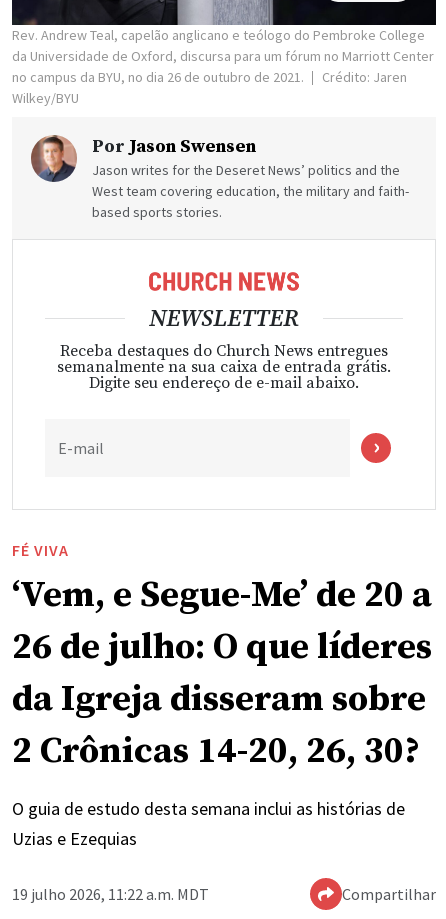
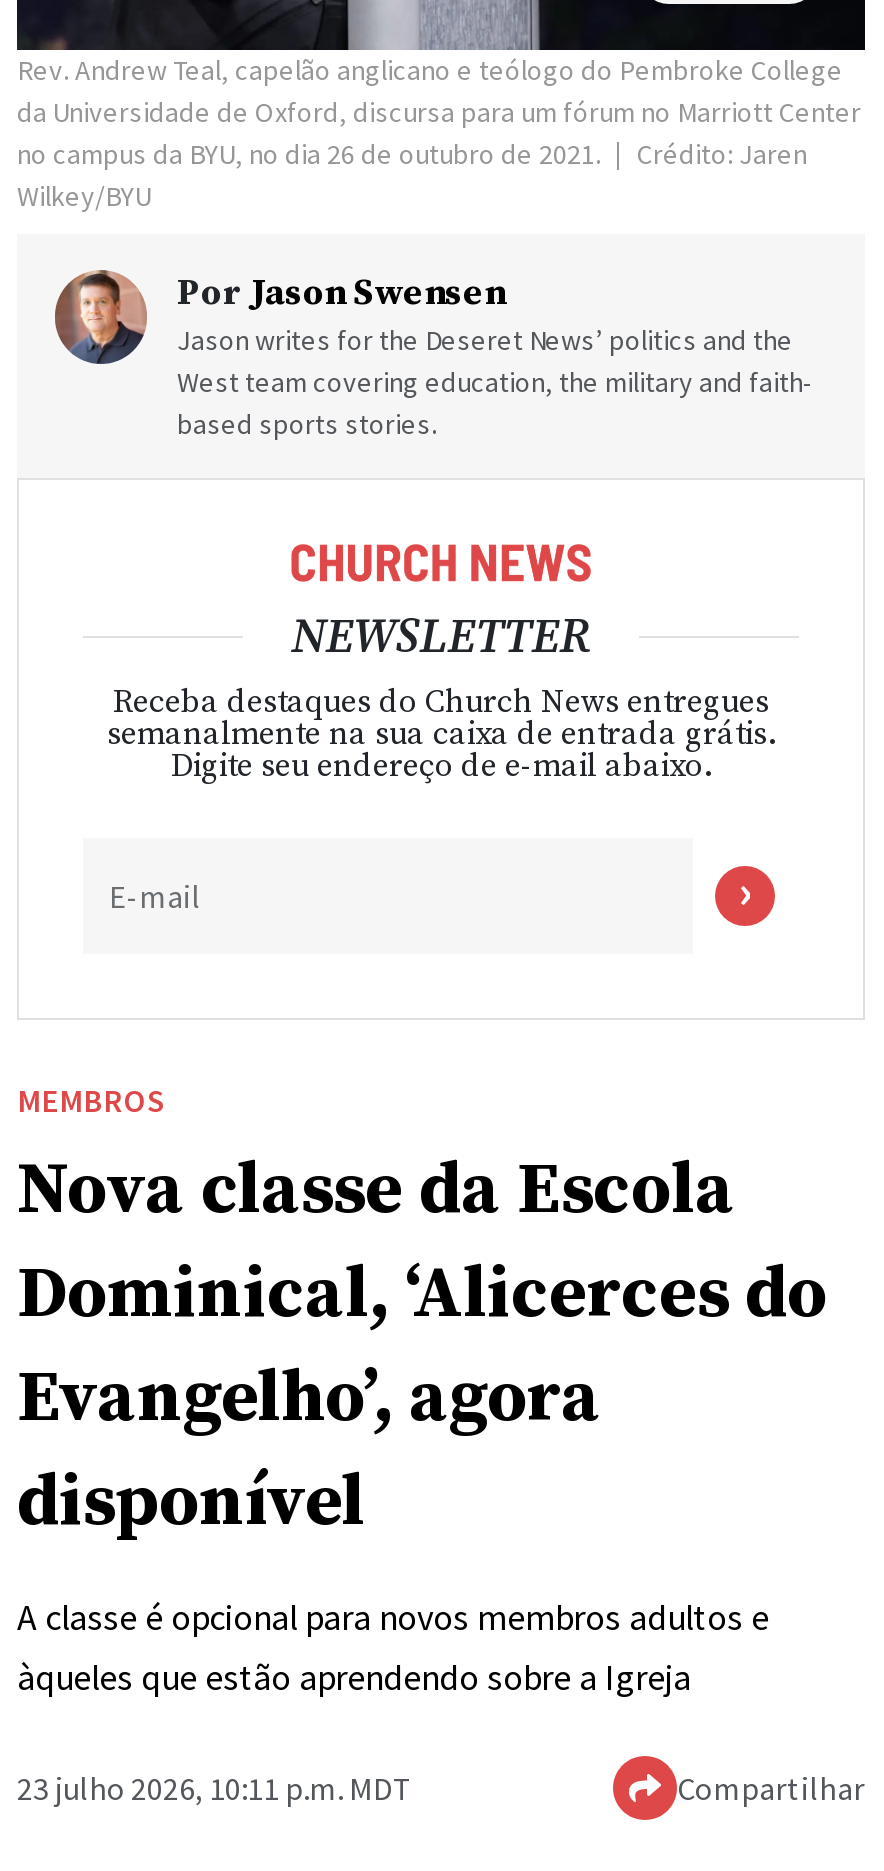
- FÉ VIVA
- ‘Vem, e Segue-Me’ de 20 a
- 26 de julho: O que líderes
- da Igreja disseram sobre
- 2 Crônicas 14-20, 26, 30?
+ MEMBROS
+ Nova classe da Escola
+ Dominical, ‘Alicerces do
+ Evangelho’, agora
+ disponível

- O guia de estudo desta semana inclui as histórias de
- Uzias e Ezequias
+ A classe é opcional para novos membros adultos e
+ àqueles que estão aprendendo sobre a Igreja

- 19 julho 2026, 11:22 a.m. MDT
+ 23 julho 2026, 10:11 p.m. MDT
